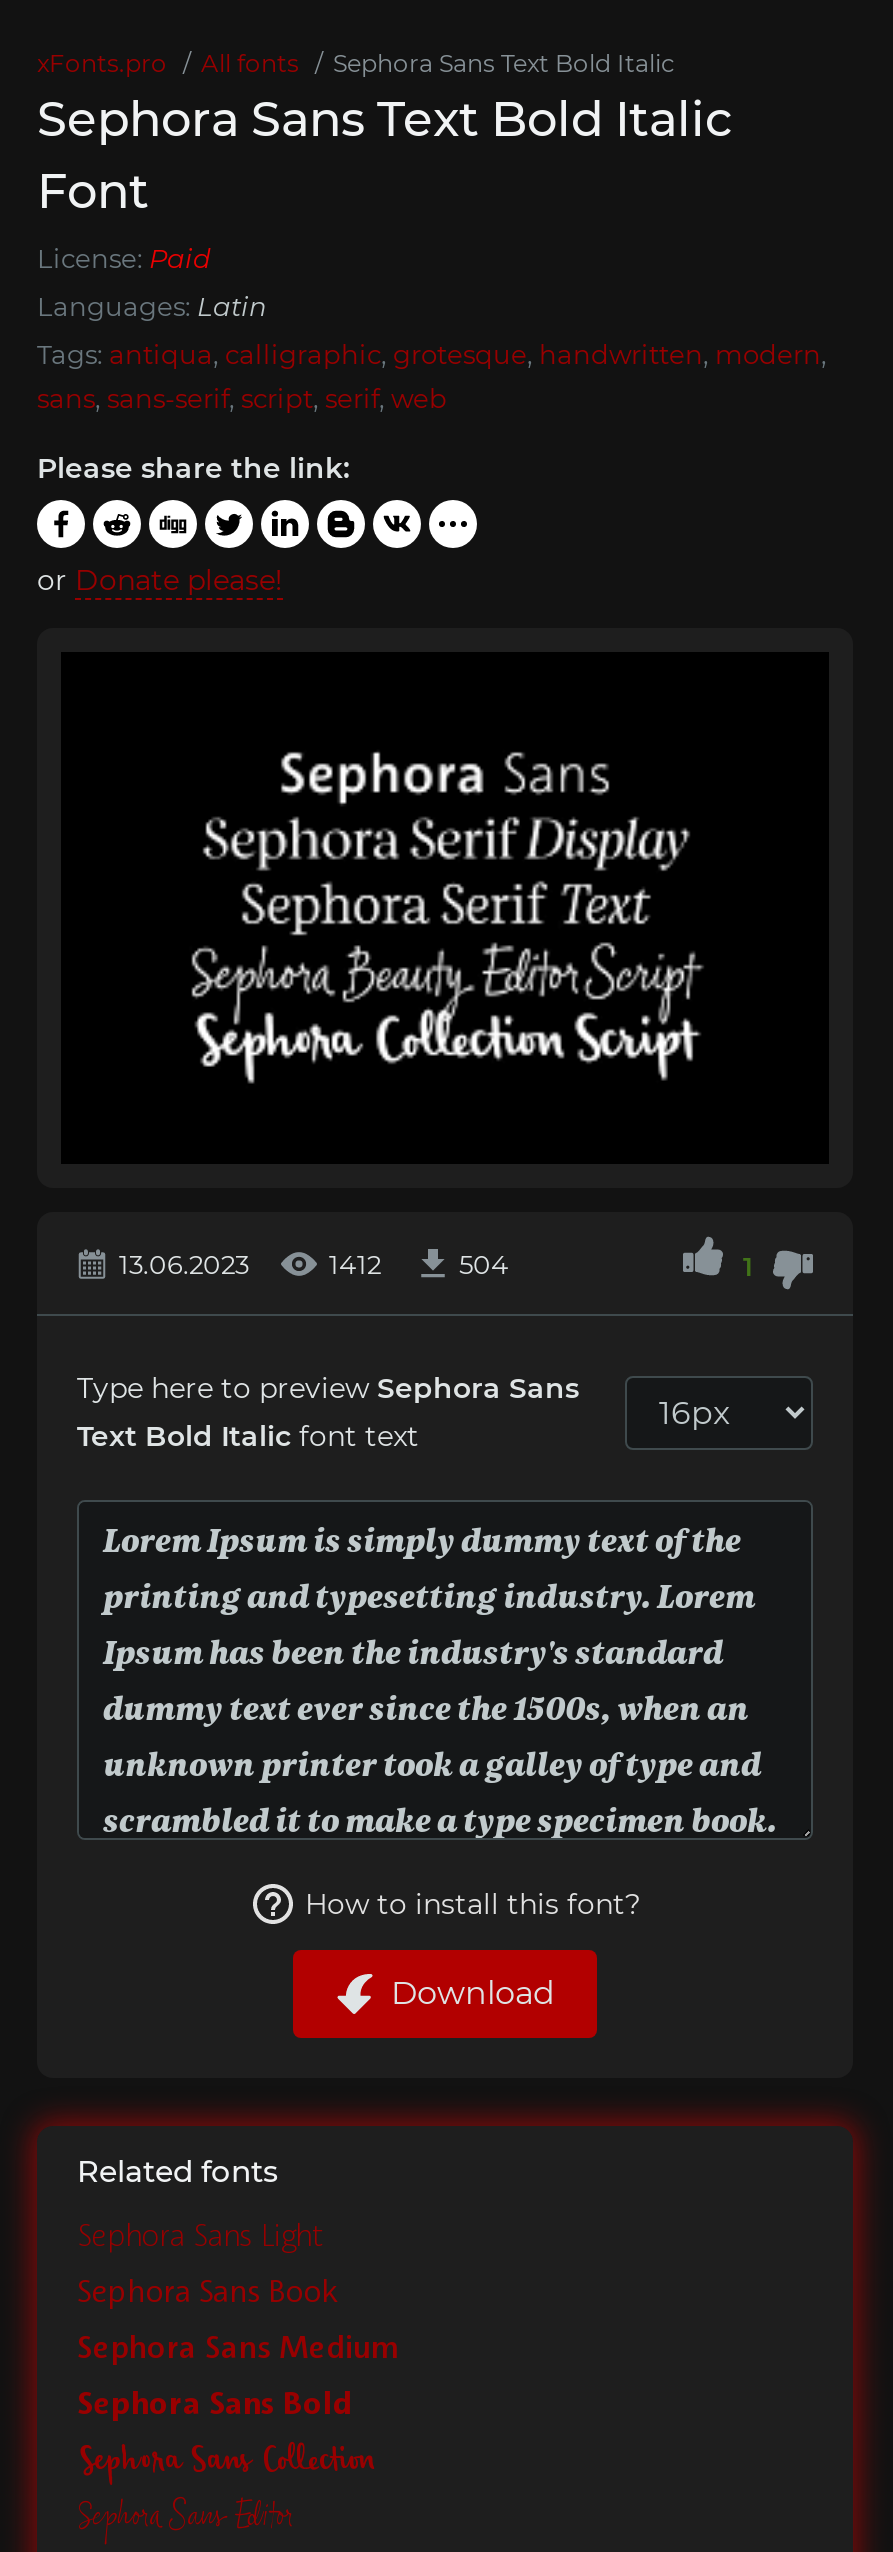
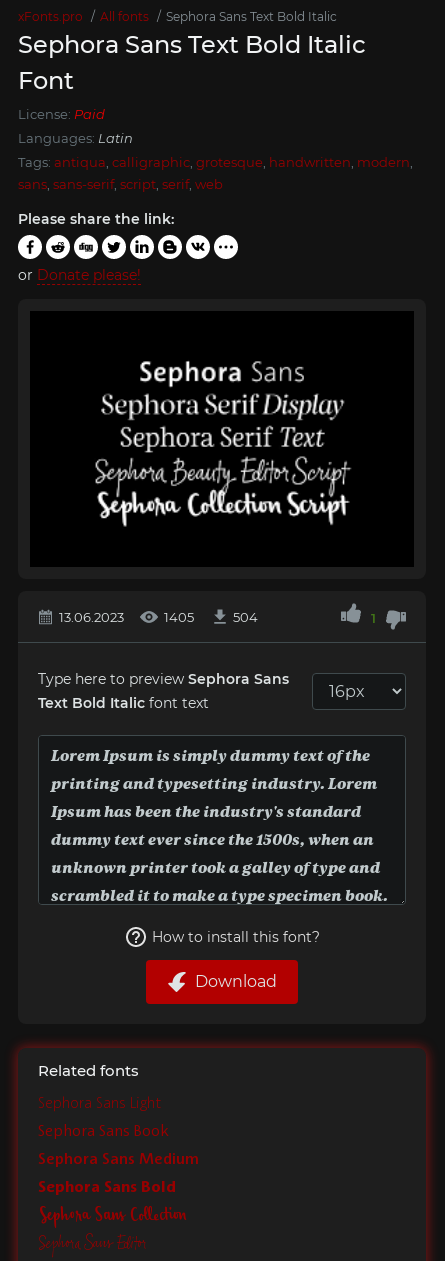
- 1412
+ 1405
